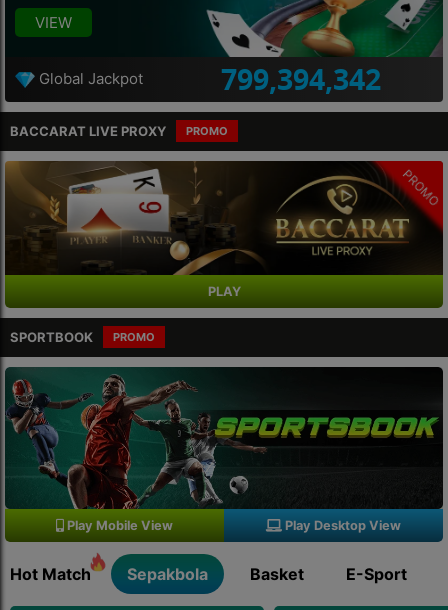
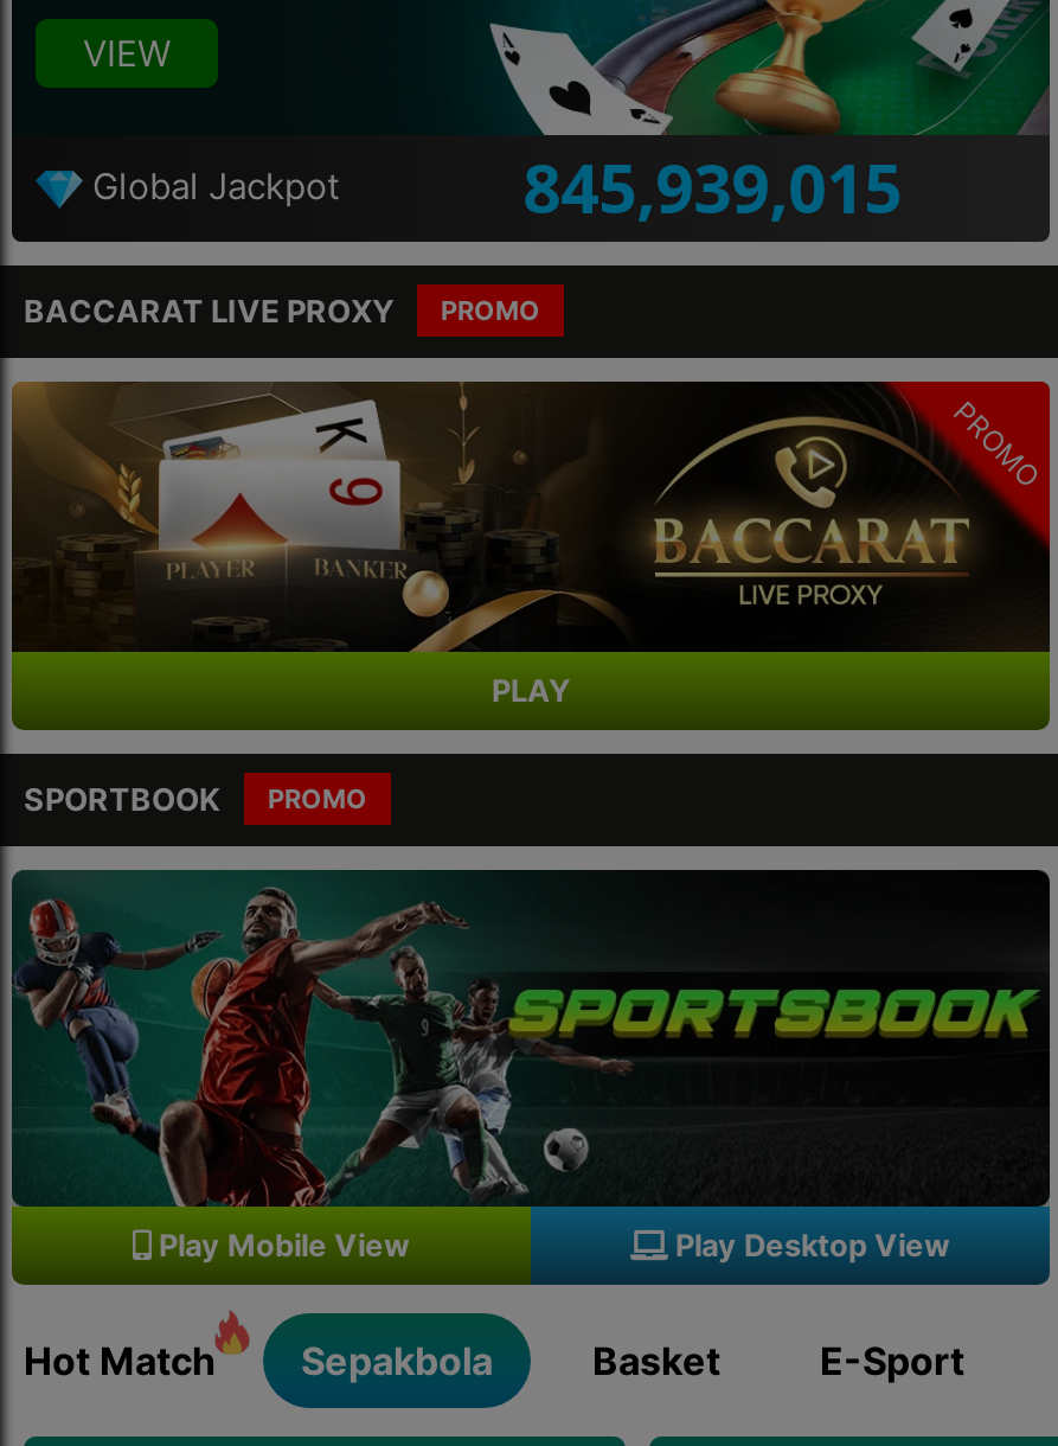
- 799,394,342
+ 845,939,015
